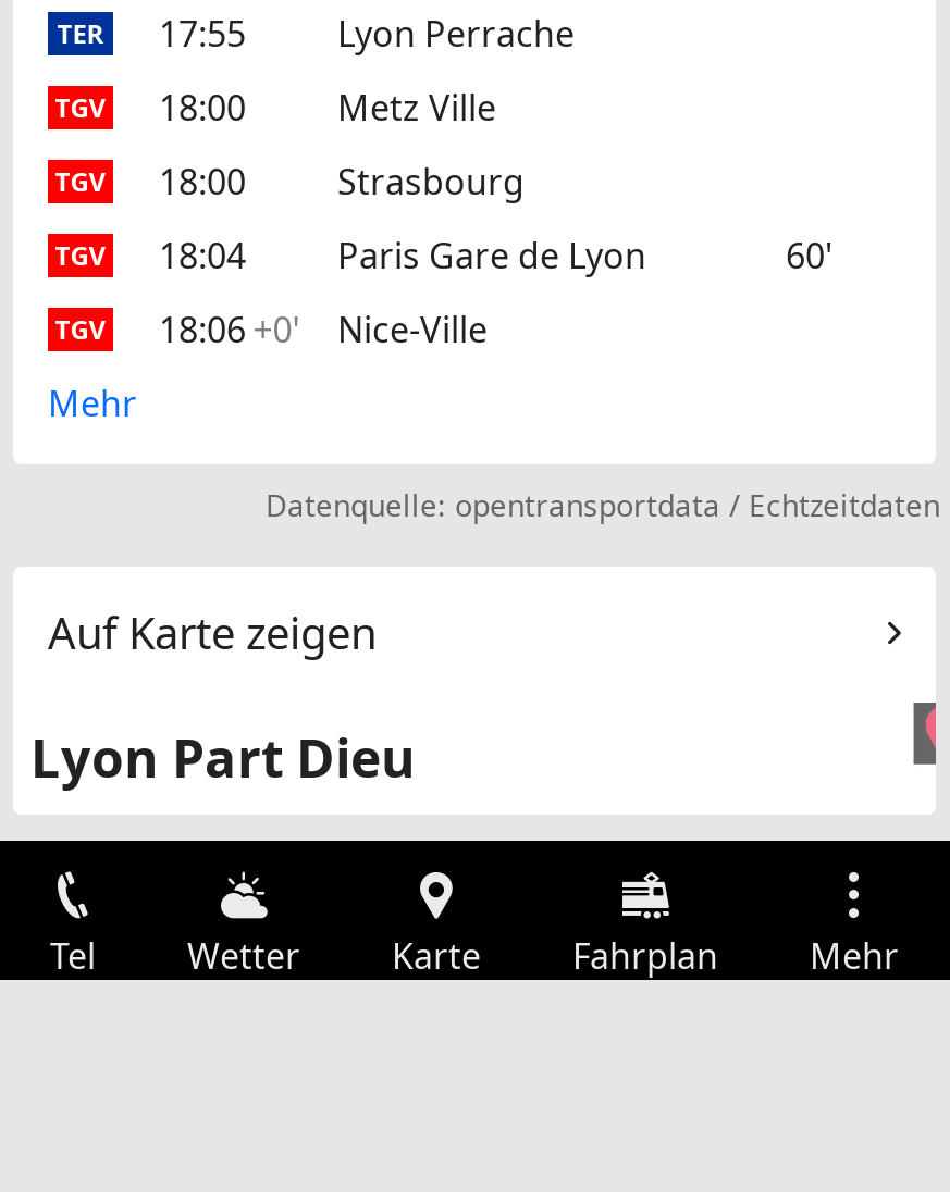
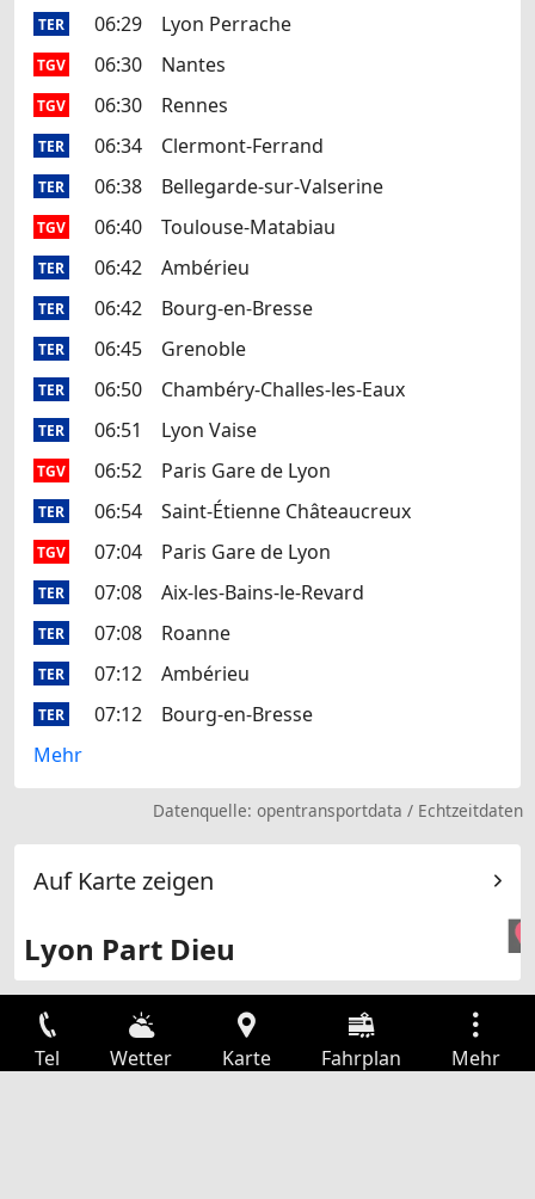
- TER 17:55 Lyon Perrache
+ TER 06:29 Lyon Perrache

- 18:00
- Metz Ville
+ 06:30
+ Nantes

- 18:00
- Strasbourg
+ 06:30
+ Rennes
+ TER
+ 06:34
+ Clermont-Ferrand
+ TER
+ 06:38
+ Bellegarde-sur-Valserine

- 18:04
- Paris Gare de Lyon
- 60'
+ 06:40
+ Toulouse-Matabiau
+ TER
+ 06:42
+ Ambérieu
+ TER
+ 06:42
+ Bourg-en-Bresse
+ TER
+ 06:45
+ Grenoble
+ TER
+ 06:50
+ Chambéry-Challes-les-Eaux
+ TER
+ 06:51
+ Lyon Vaise

- 18:06 +0'
- Nice-Ville
+ 06:52
+ Paris Gare de Lyon
+ TER
+ 06:54
+ Saint-Étienne Châteaucreux
+ TGV
+ 07:04
+ Paris Gare de Lyon
+ TER
+ 07:08
+ Aix-les-Bains-le-Revard
+ TER
+ 07:08
+ Roanne
+ TER
+ 07:12
+ Ambérieu
+ TER
+ 07:12
+ Bourg-en-Bresse
